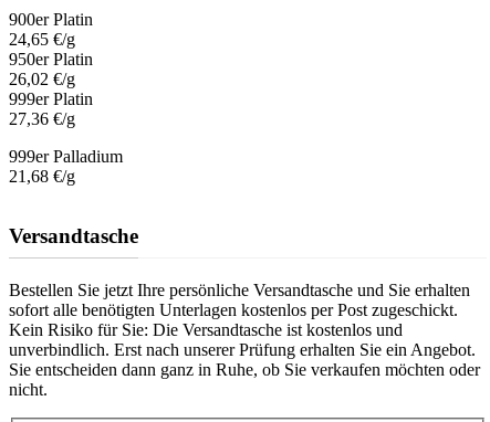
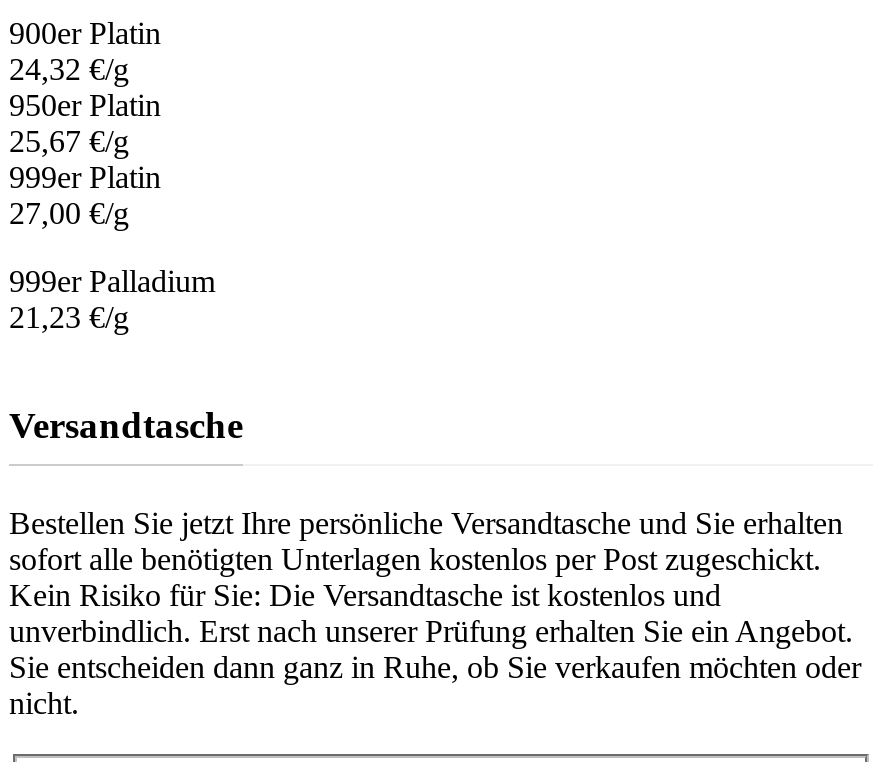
- 24,65 €/g
+ 24,32 €/g

- 26,02 €/g
+ 25,67 €/g

- 27,36 €/g
+ 27,00 €/g

- 21,68 €/g
+ 21,23 €/g
